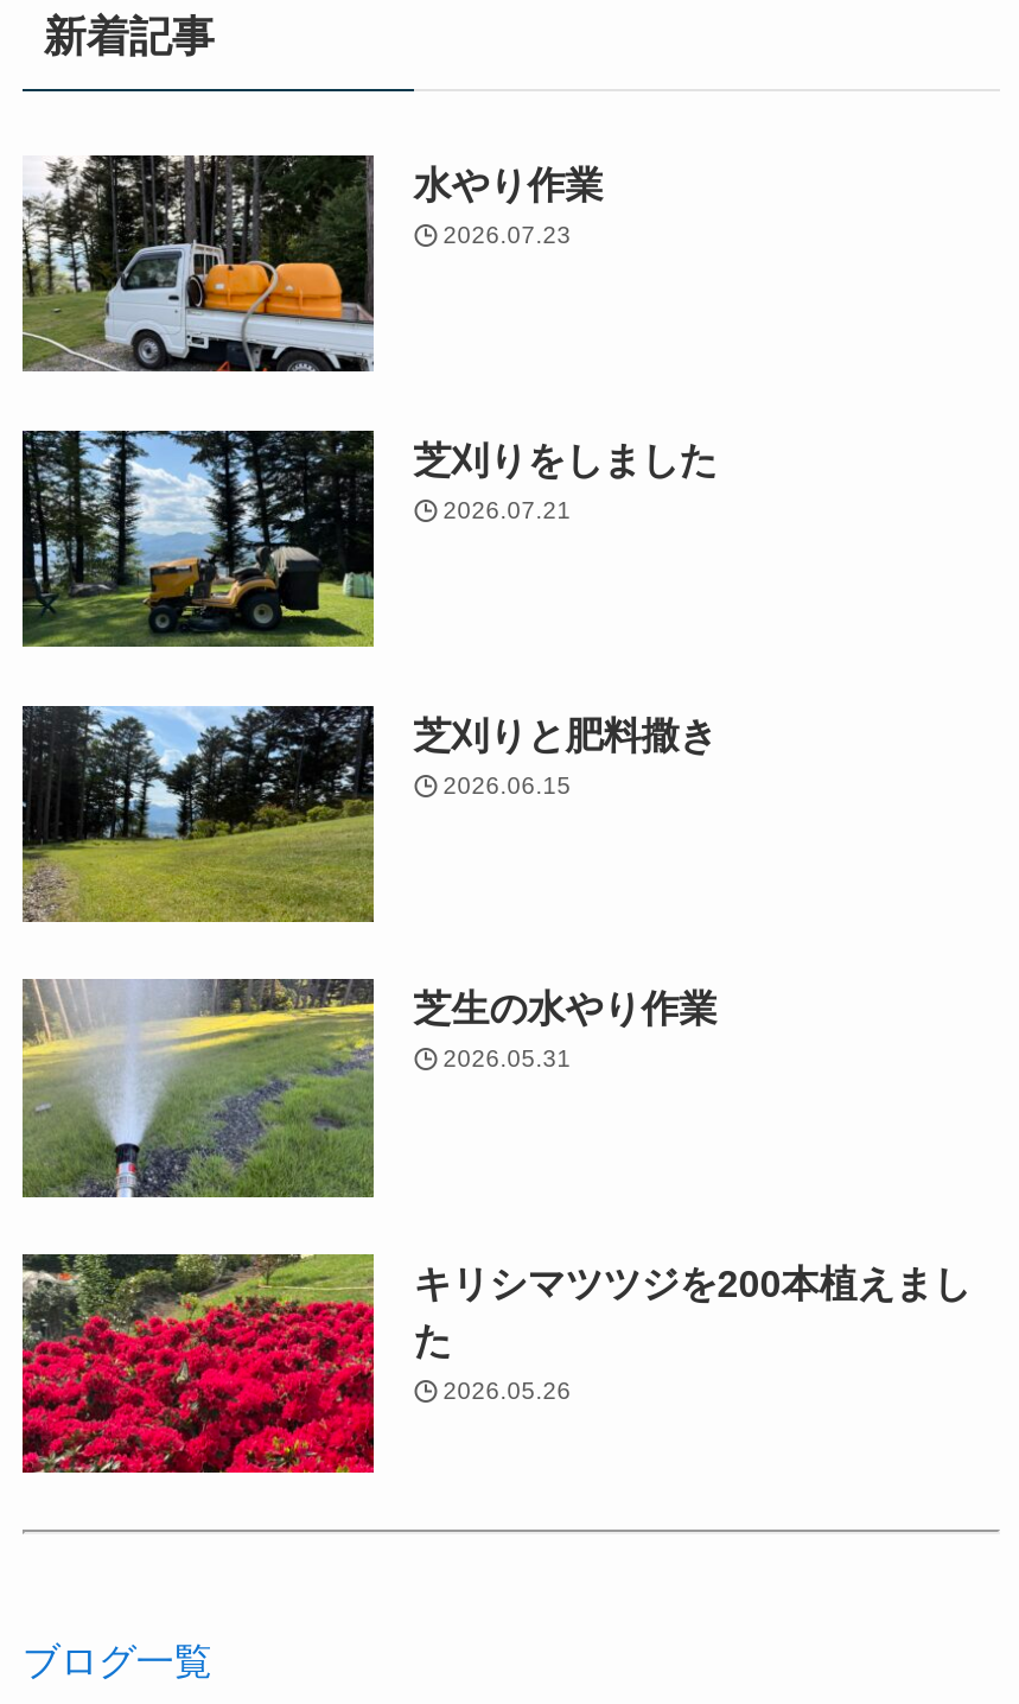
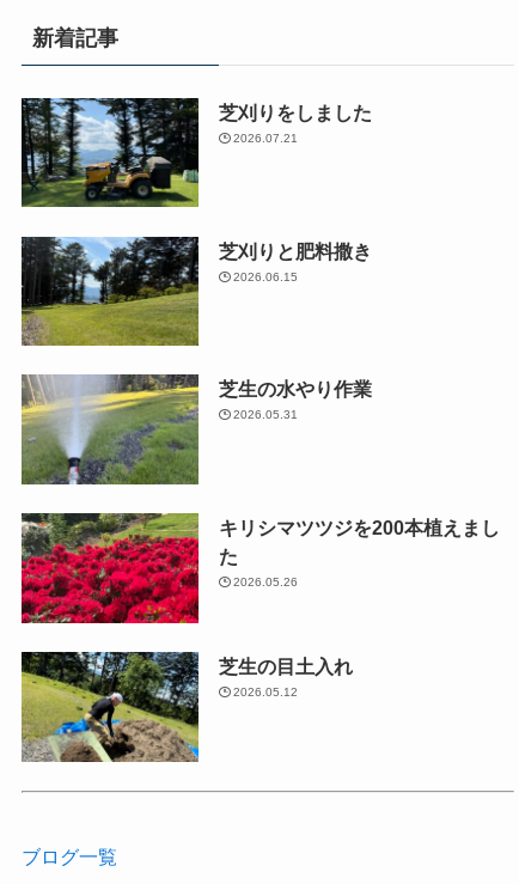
- [image]
- 水やり作業
- 2026.07.23

moved up: [image] | 芝刈りをしました | 2026.07.21 | ... | た | 2026.05.26

+ [image]
+ 芝生の目土入れ
+ 2026.05.12
